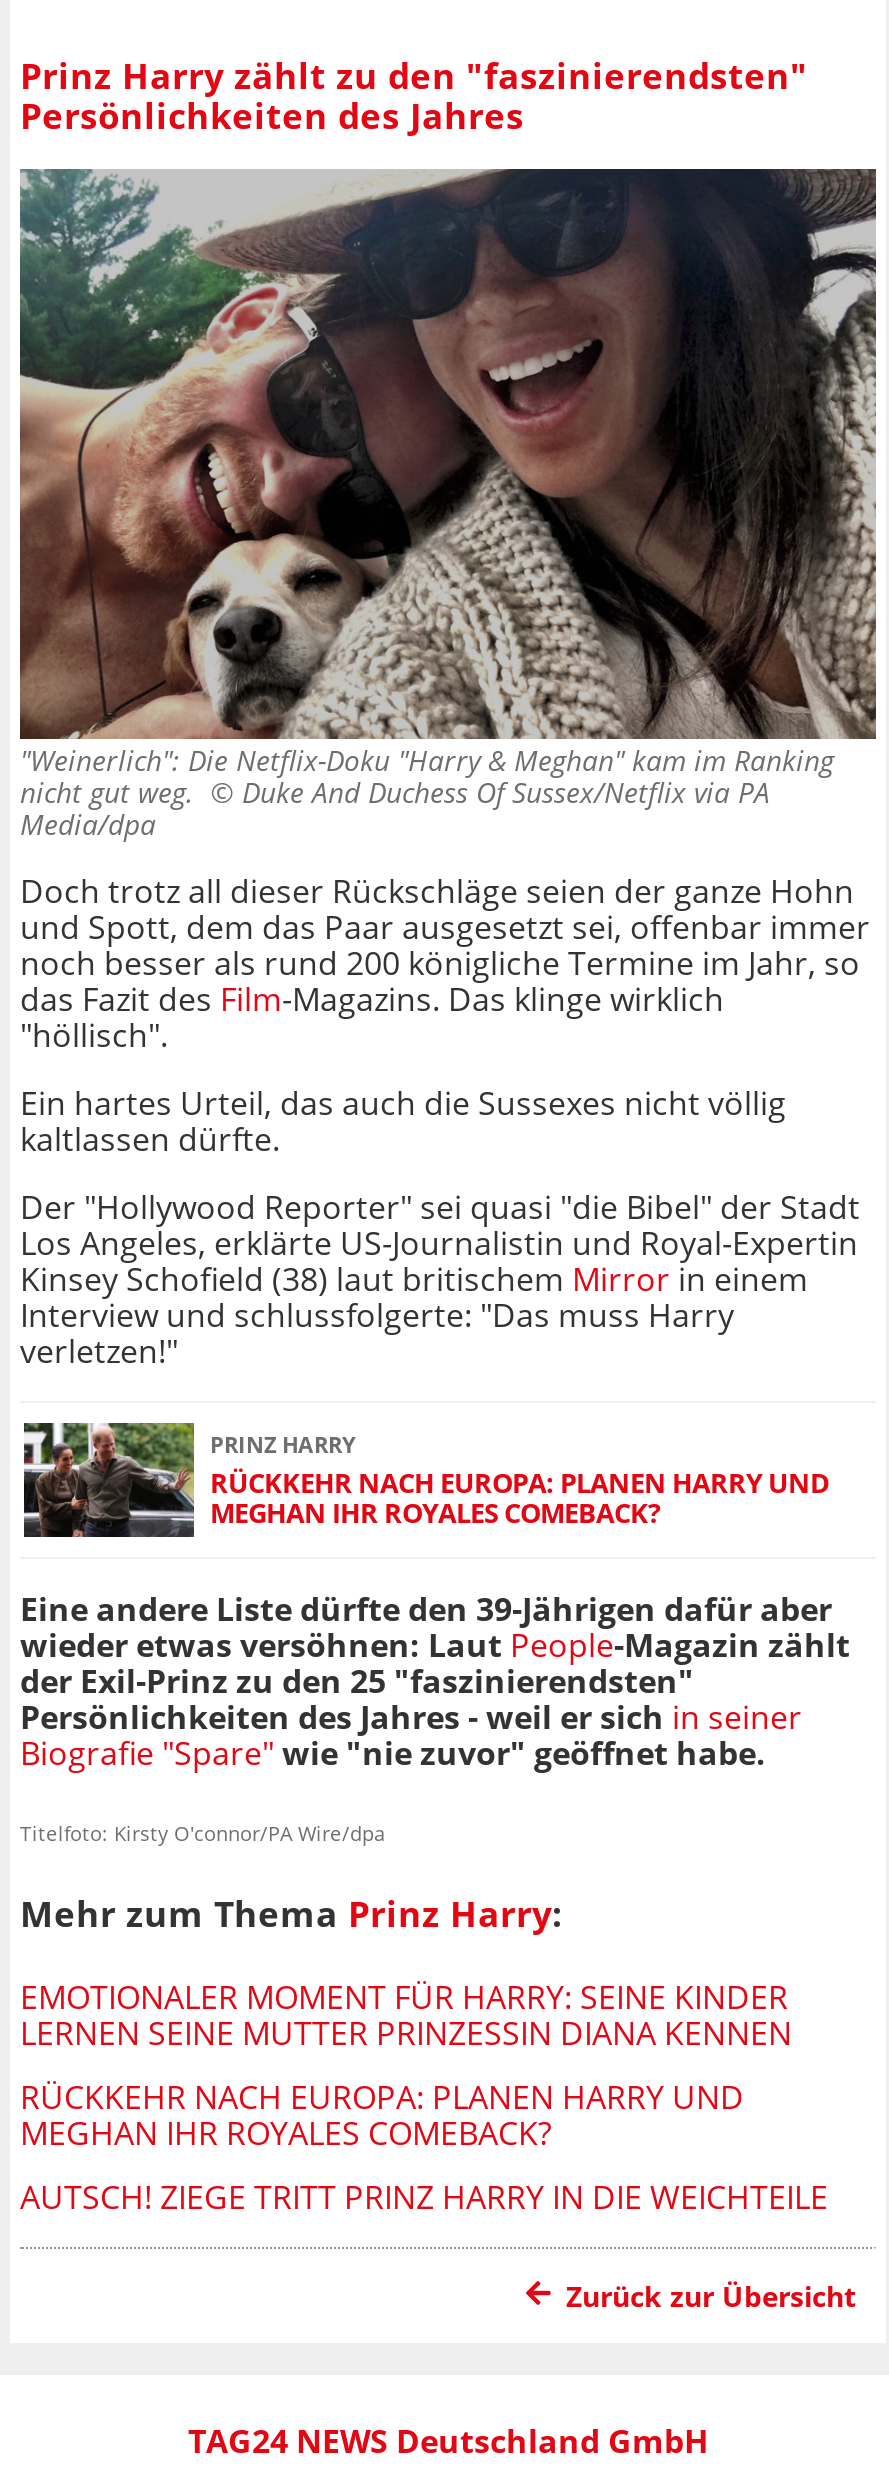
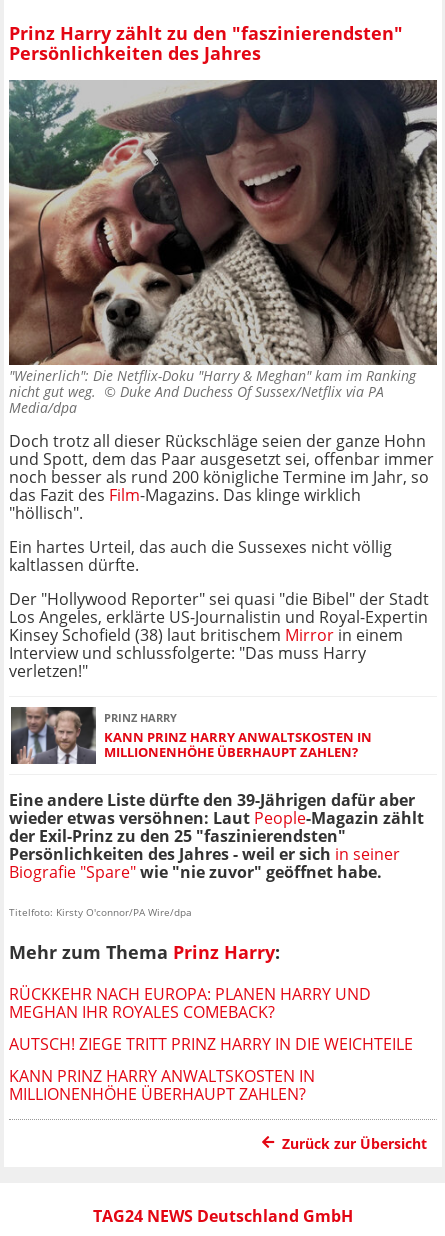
- [image]
- RÜCKKEHR NACH EUROPA: PLANEN HARRY UND
- MEGHAN IHR ROYALES COMEBACK?
+ [image]
+ KANN PRINZ HARRY ANWALTSKOSTEN IN
+ MILLIONENHÖHE ÜBERHAUPT ZAHLEN?

- EMOTIONALER MOMENT FÜR HARRY: SEINE KINDER
- LERNEN SEINE MUTTER PRINZESSIN DIANA KENNEN

moved up: RÜCKKEHR NACH EUROPA: PLANEN HARRY UND | MEGHAN IHR ROYALES COMEBACK? | AUTSCH! ZIEGE TRITT PRINZ HARRY IN DIE WEICHTEILE

+ KANN PRINZ HARRY ANWALTSKOSTEN IN
+ MILLIONENHÖHE ÜBERHAUPT ZAHLEN?
